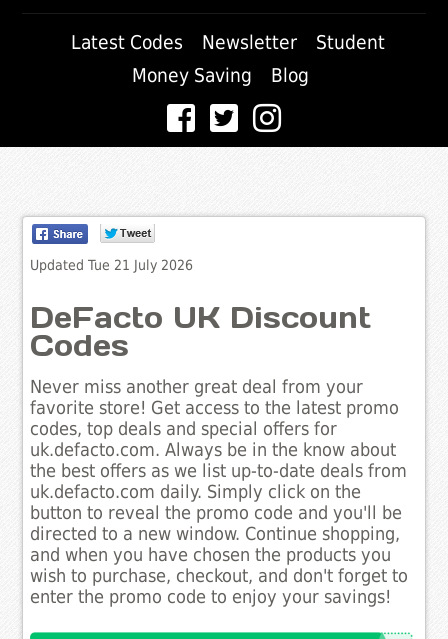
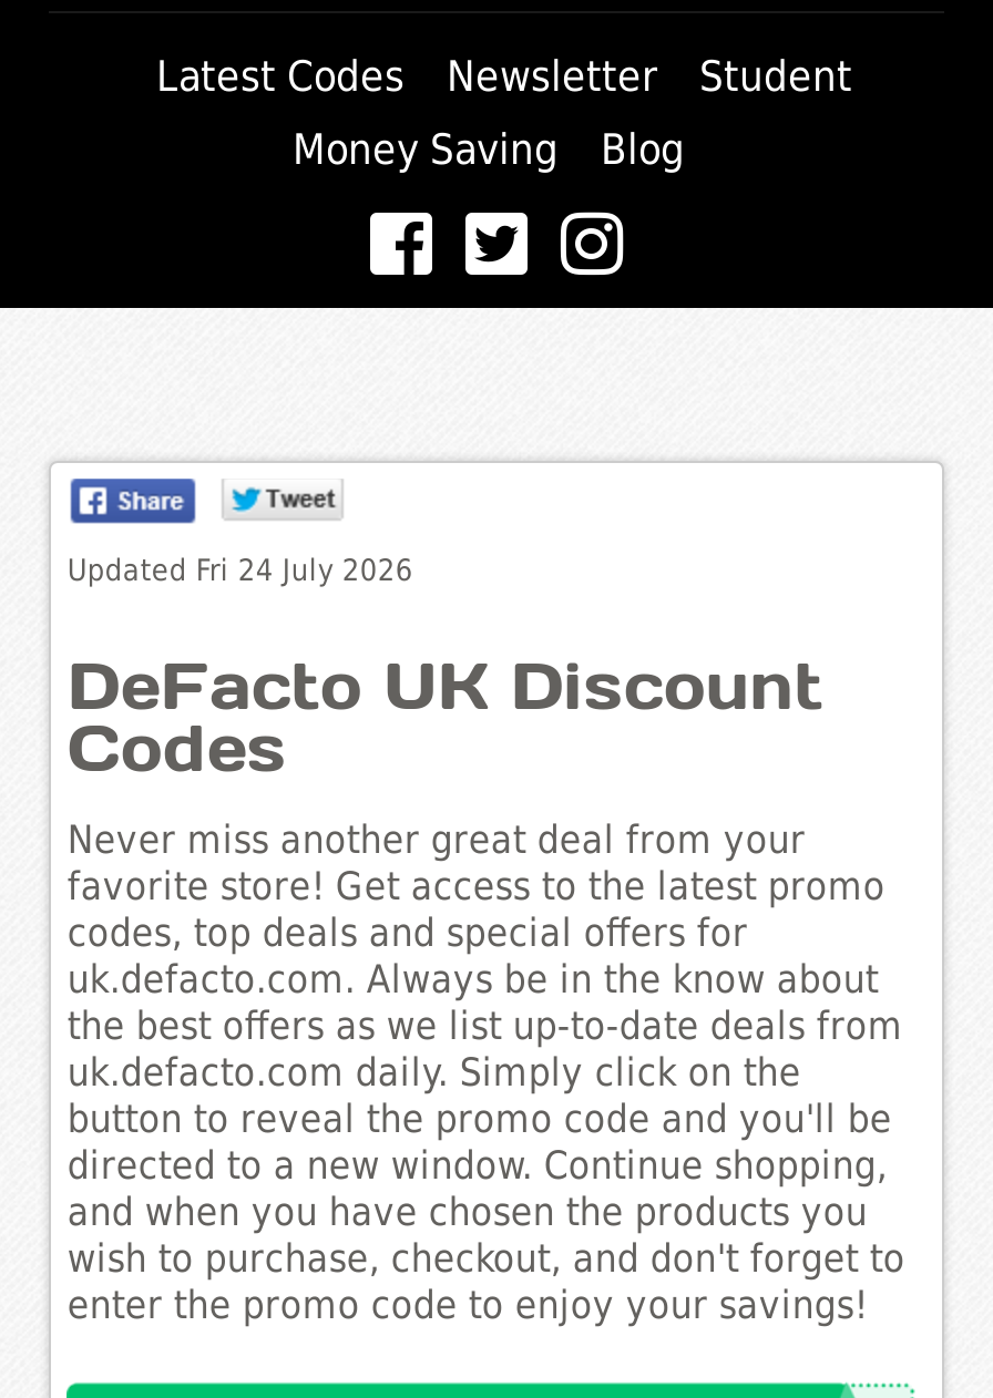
- Updated Tue 21 July 2026
+ Updated Fri 24 July 2026
